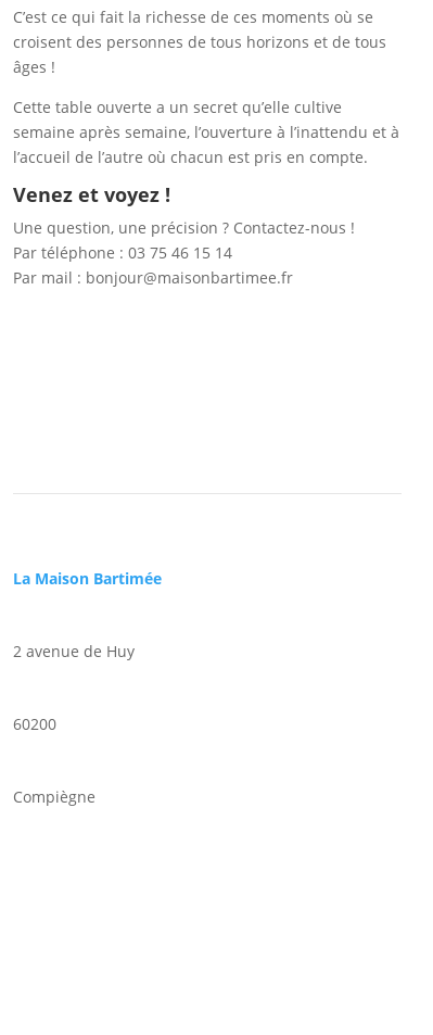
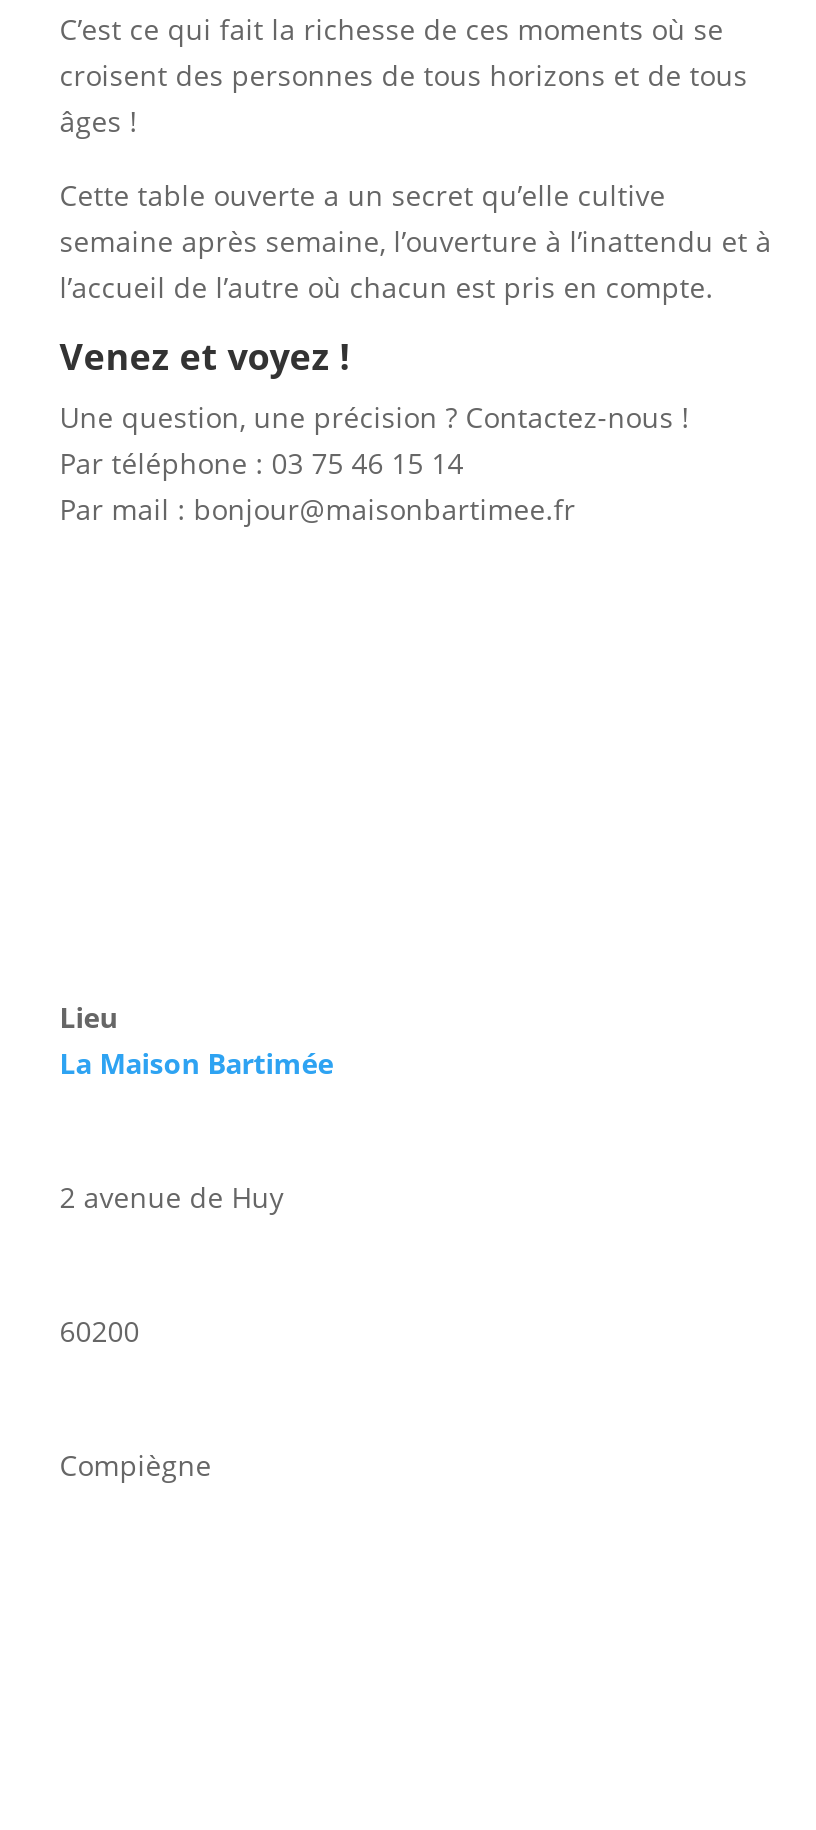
+ Lieu
